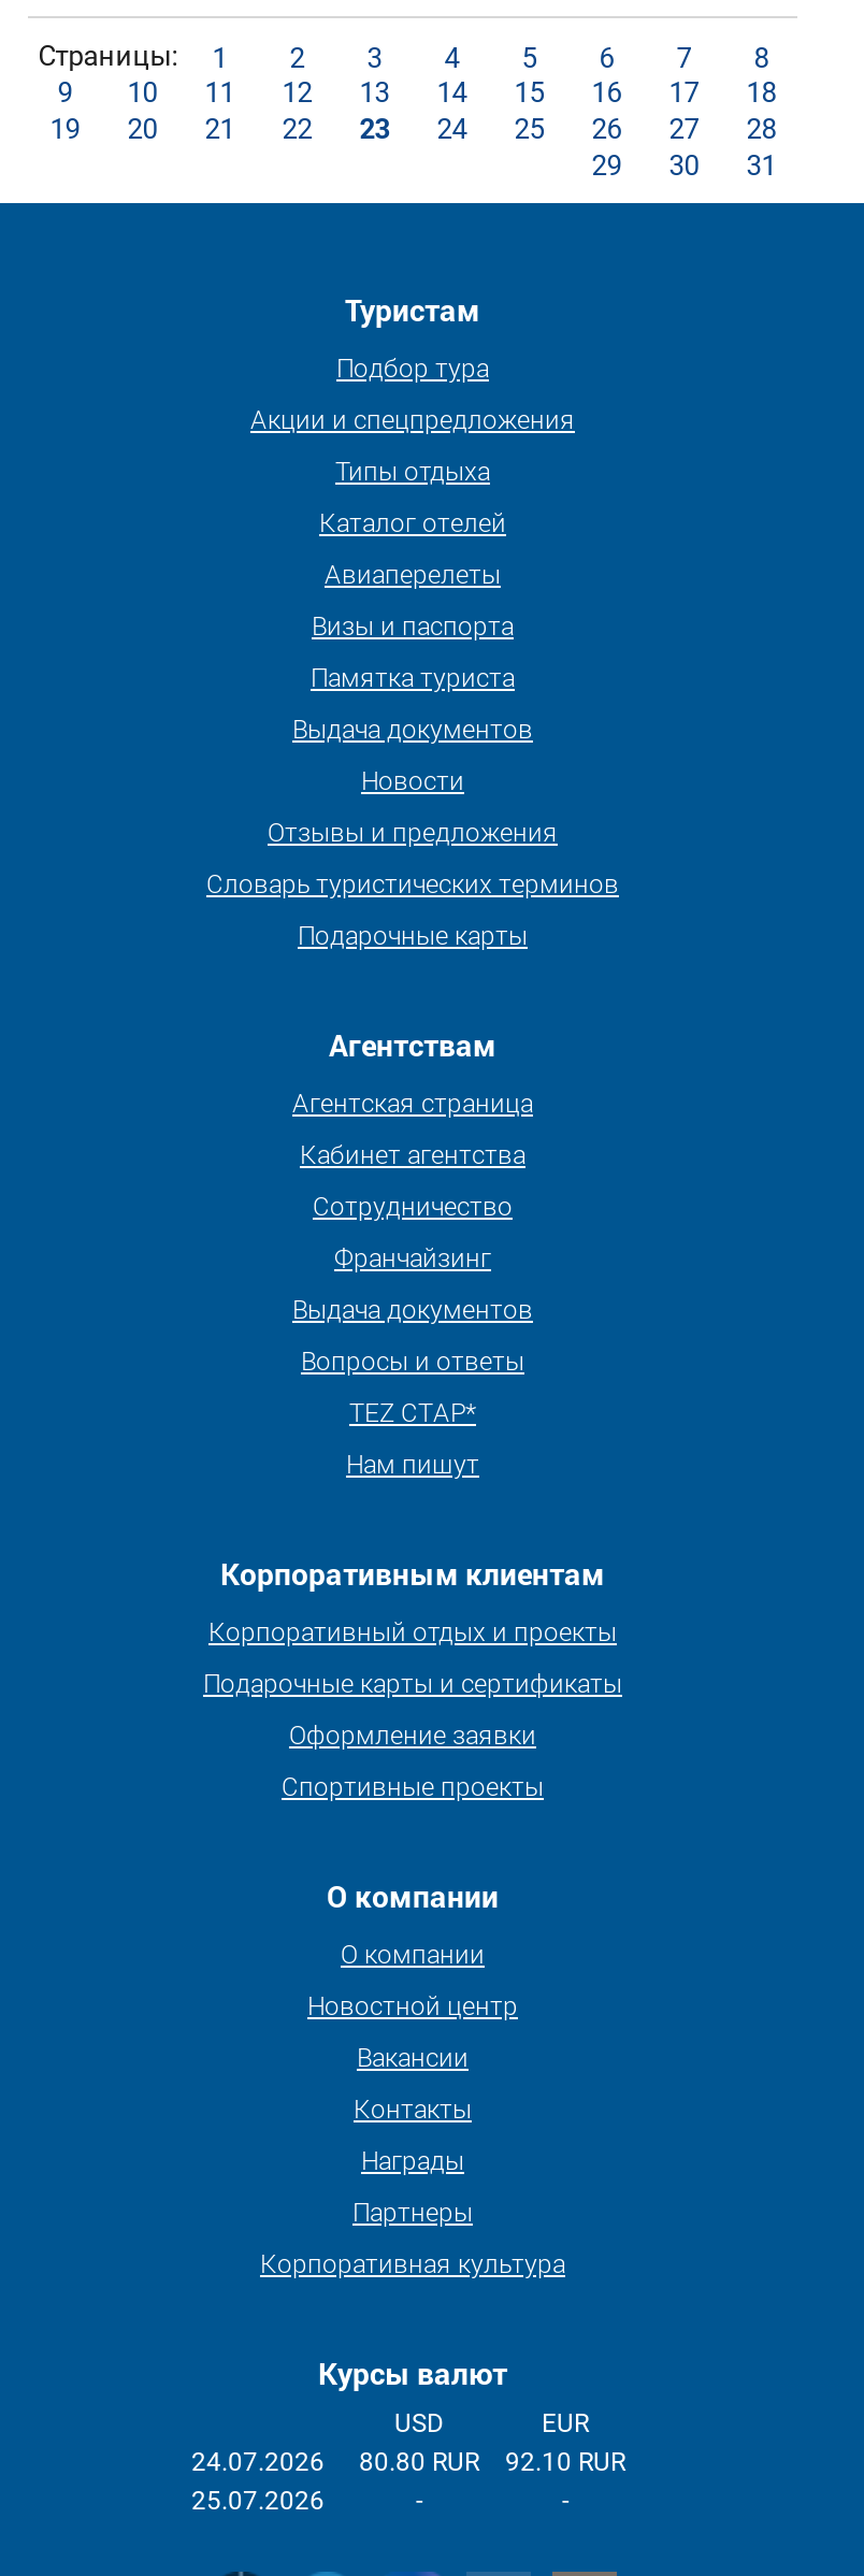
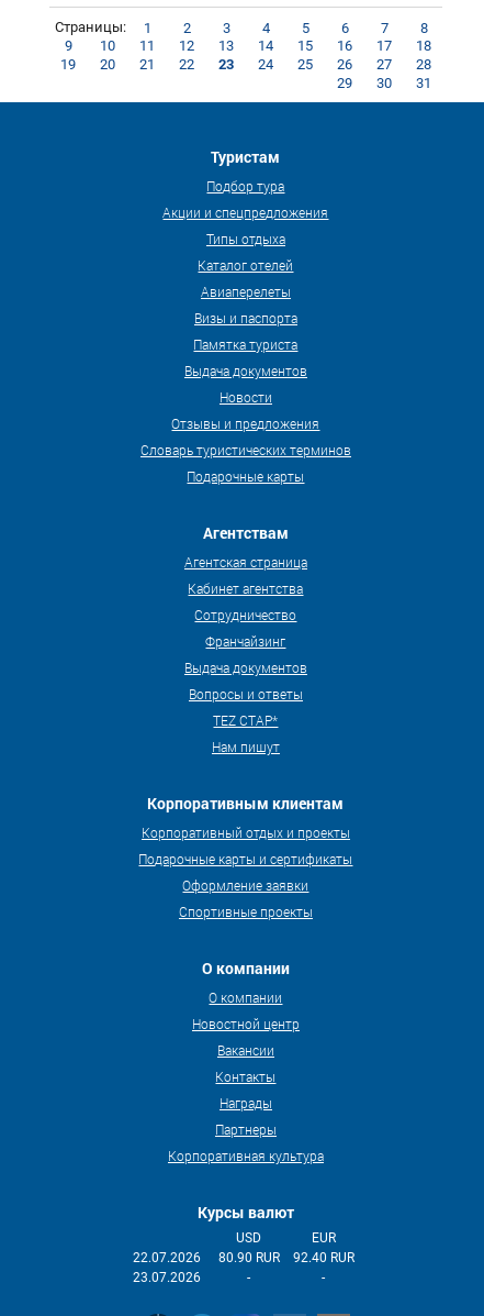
- 24.07.2026
+ 22.07.2026

- 80.80 RUR
+ 80.90 RUR

- 92.10 RUR
+ 92.40 RUR

- 25.07.2026
+ 23.07.2026
